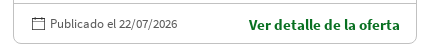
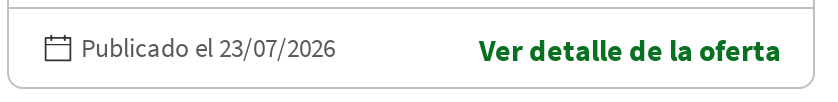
- Publicado el 22/07/2026
+ Publicado el 23/07/2026
